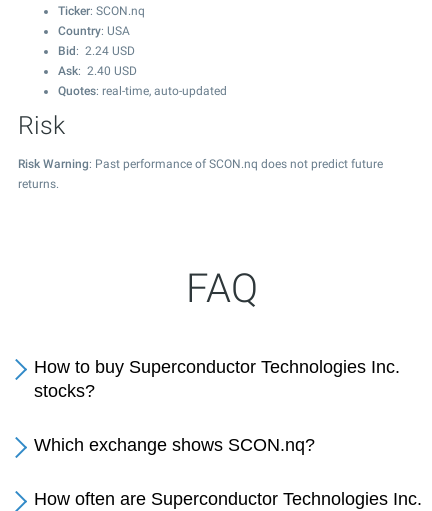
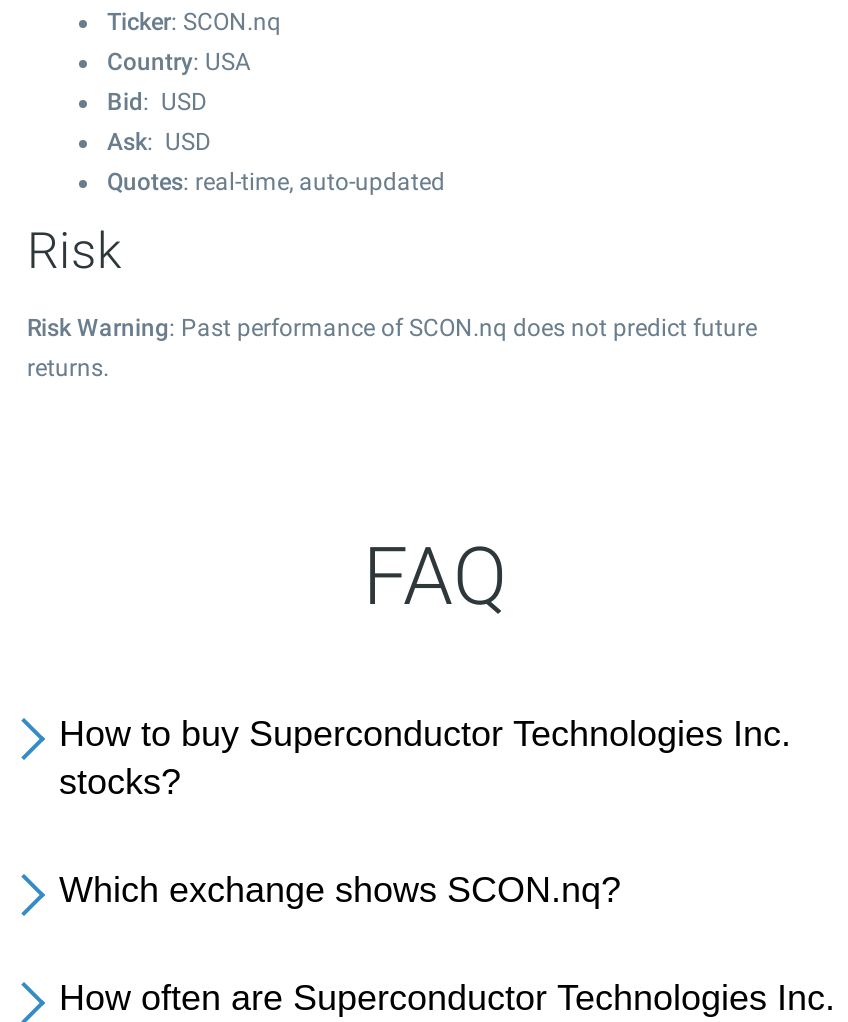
- Bid: 2.24 USD
- Ask: 2.40 USD
+ Bid: USD
+ Ask: USD
